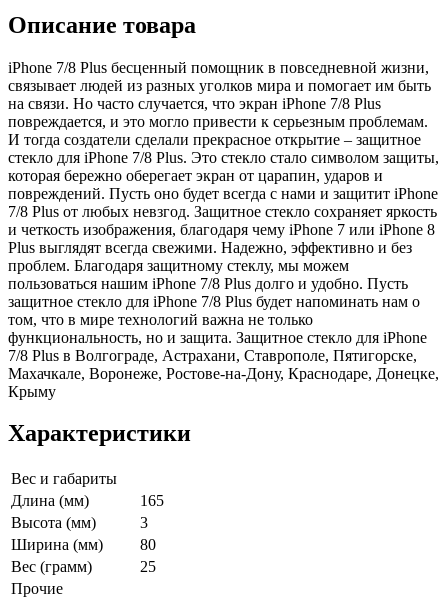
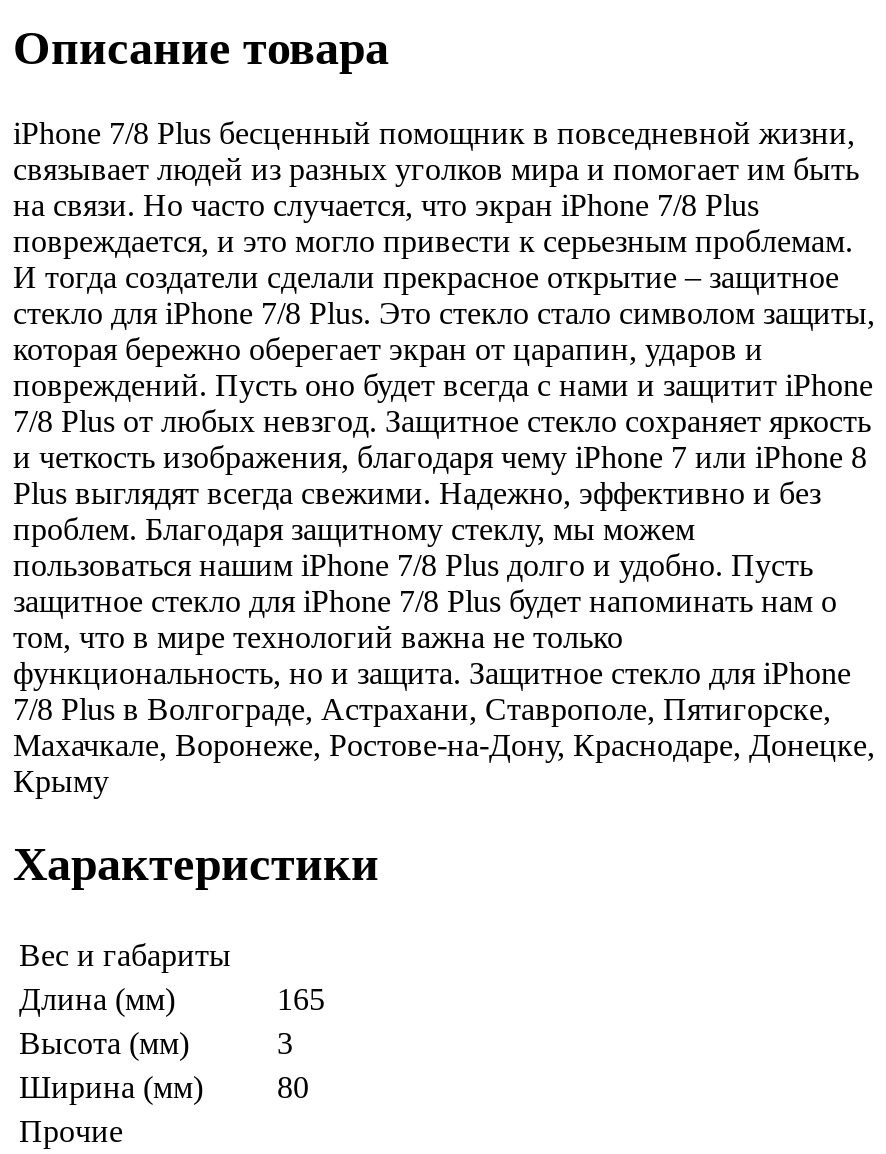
- Вес (грамм)
- 25
